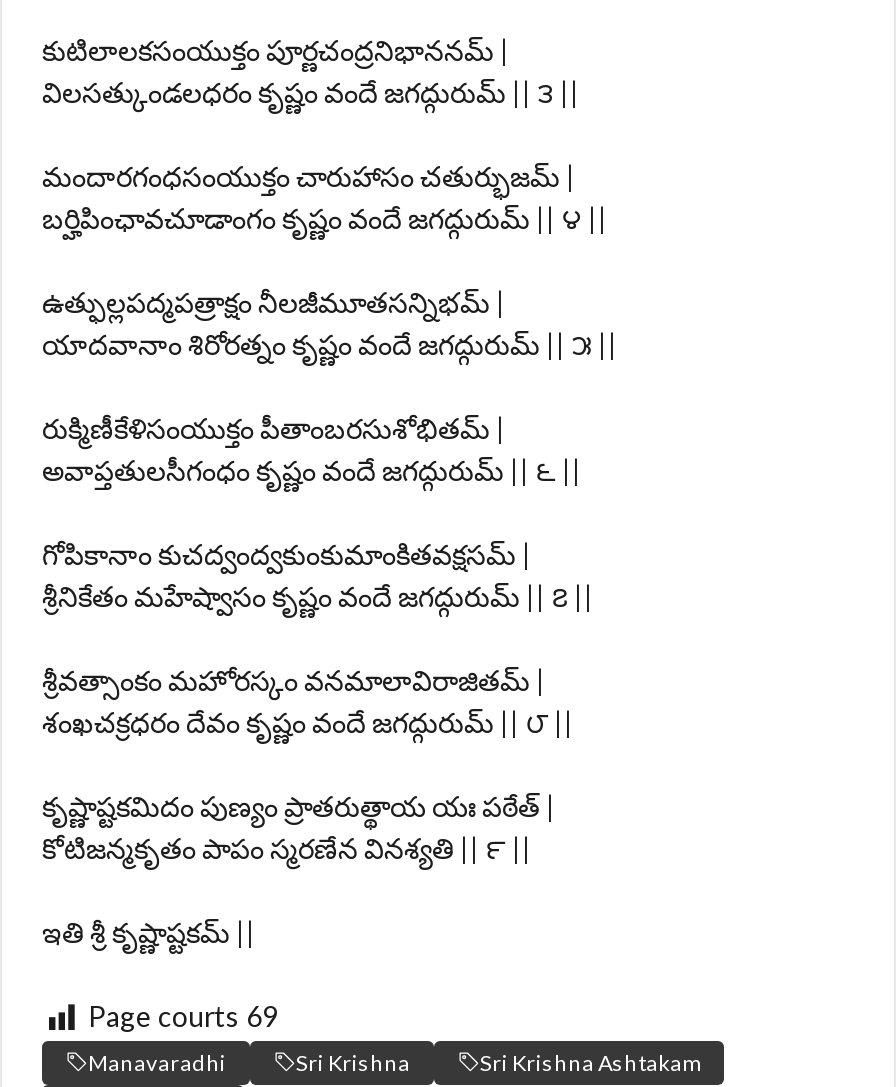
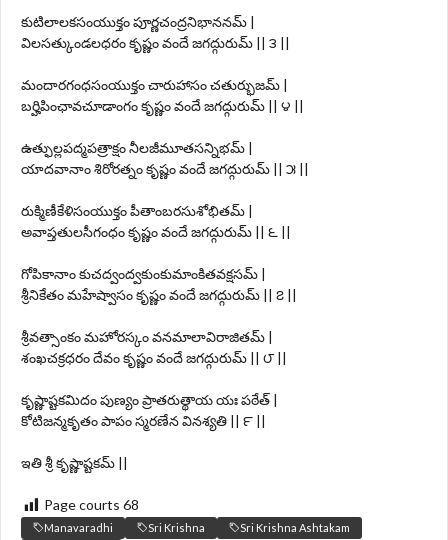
- Page courts 69
+ Page courts 68
